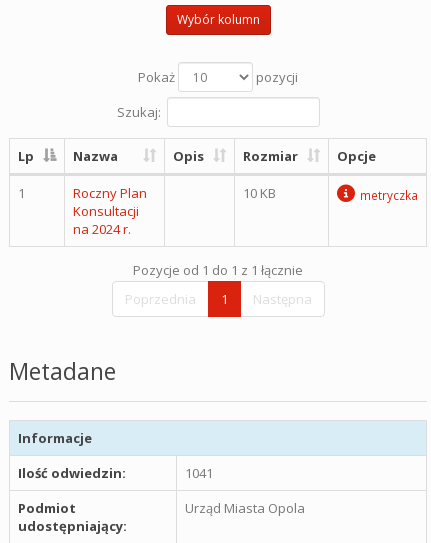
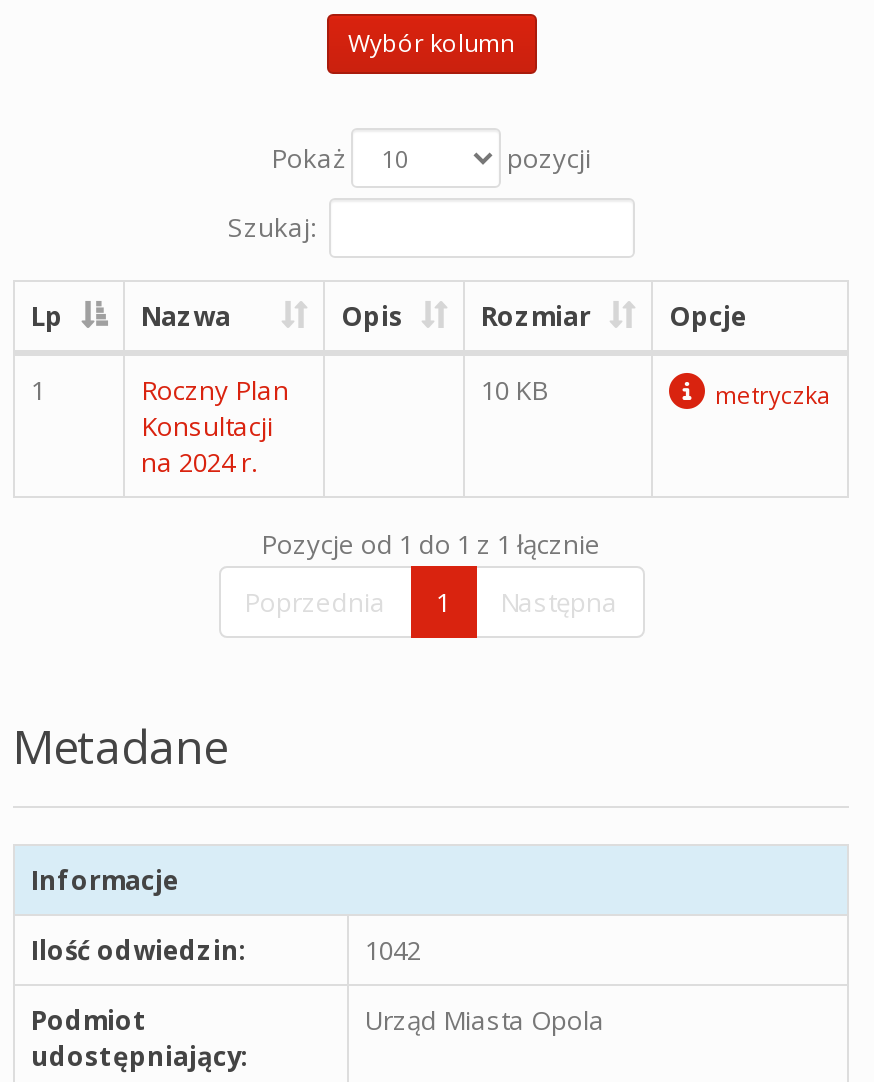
- 1041
+ 1042
